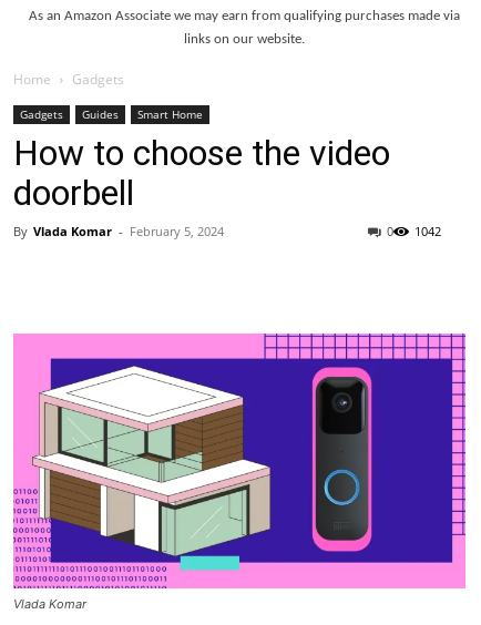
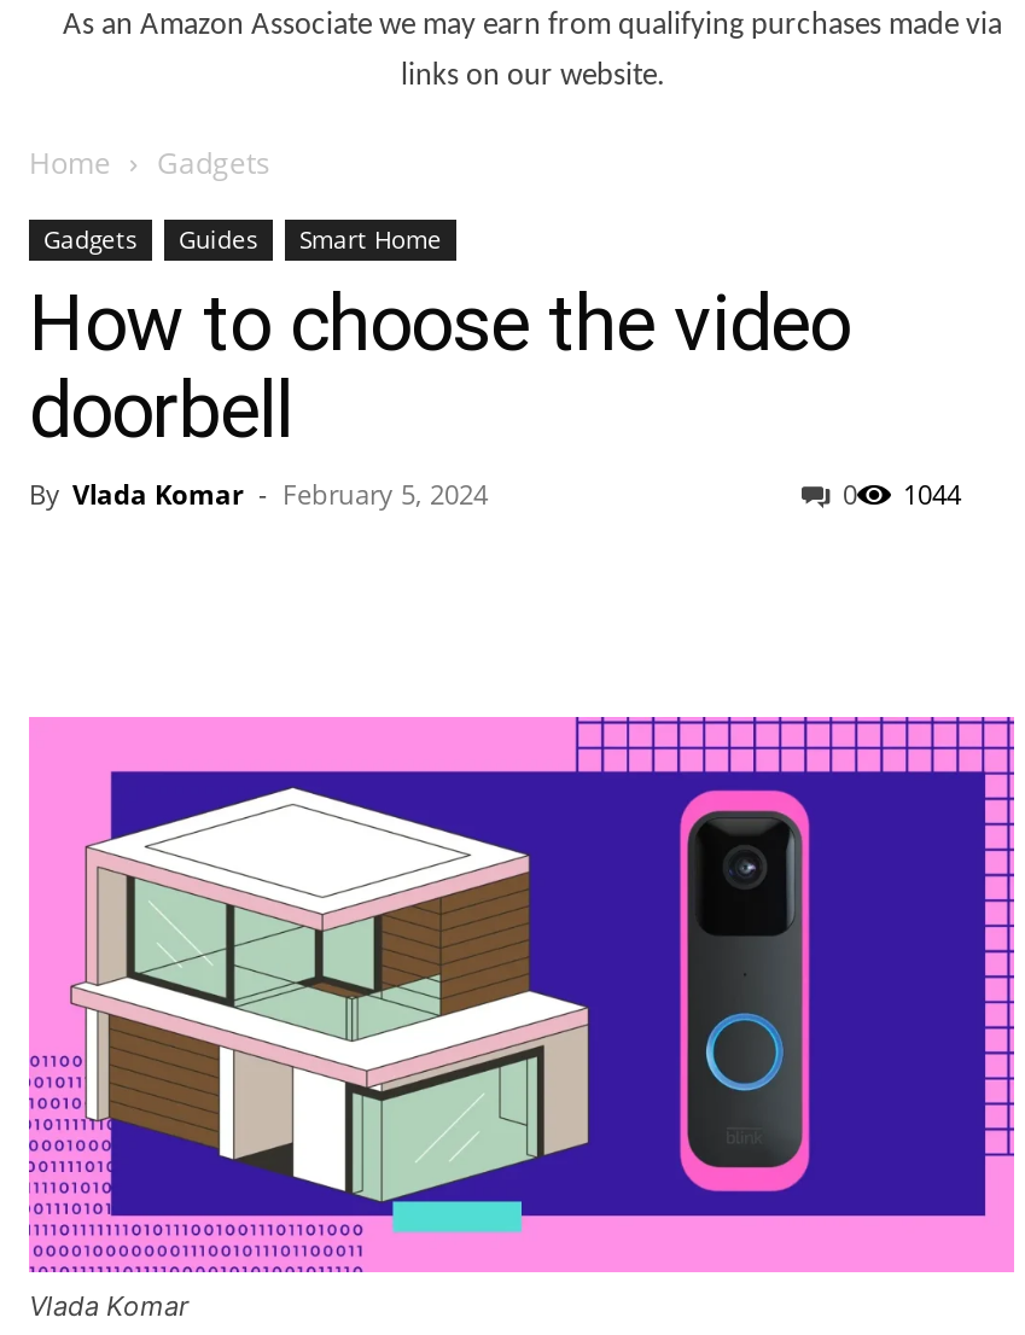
- 0 1042
+ 0 1044
